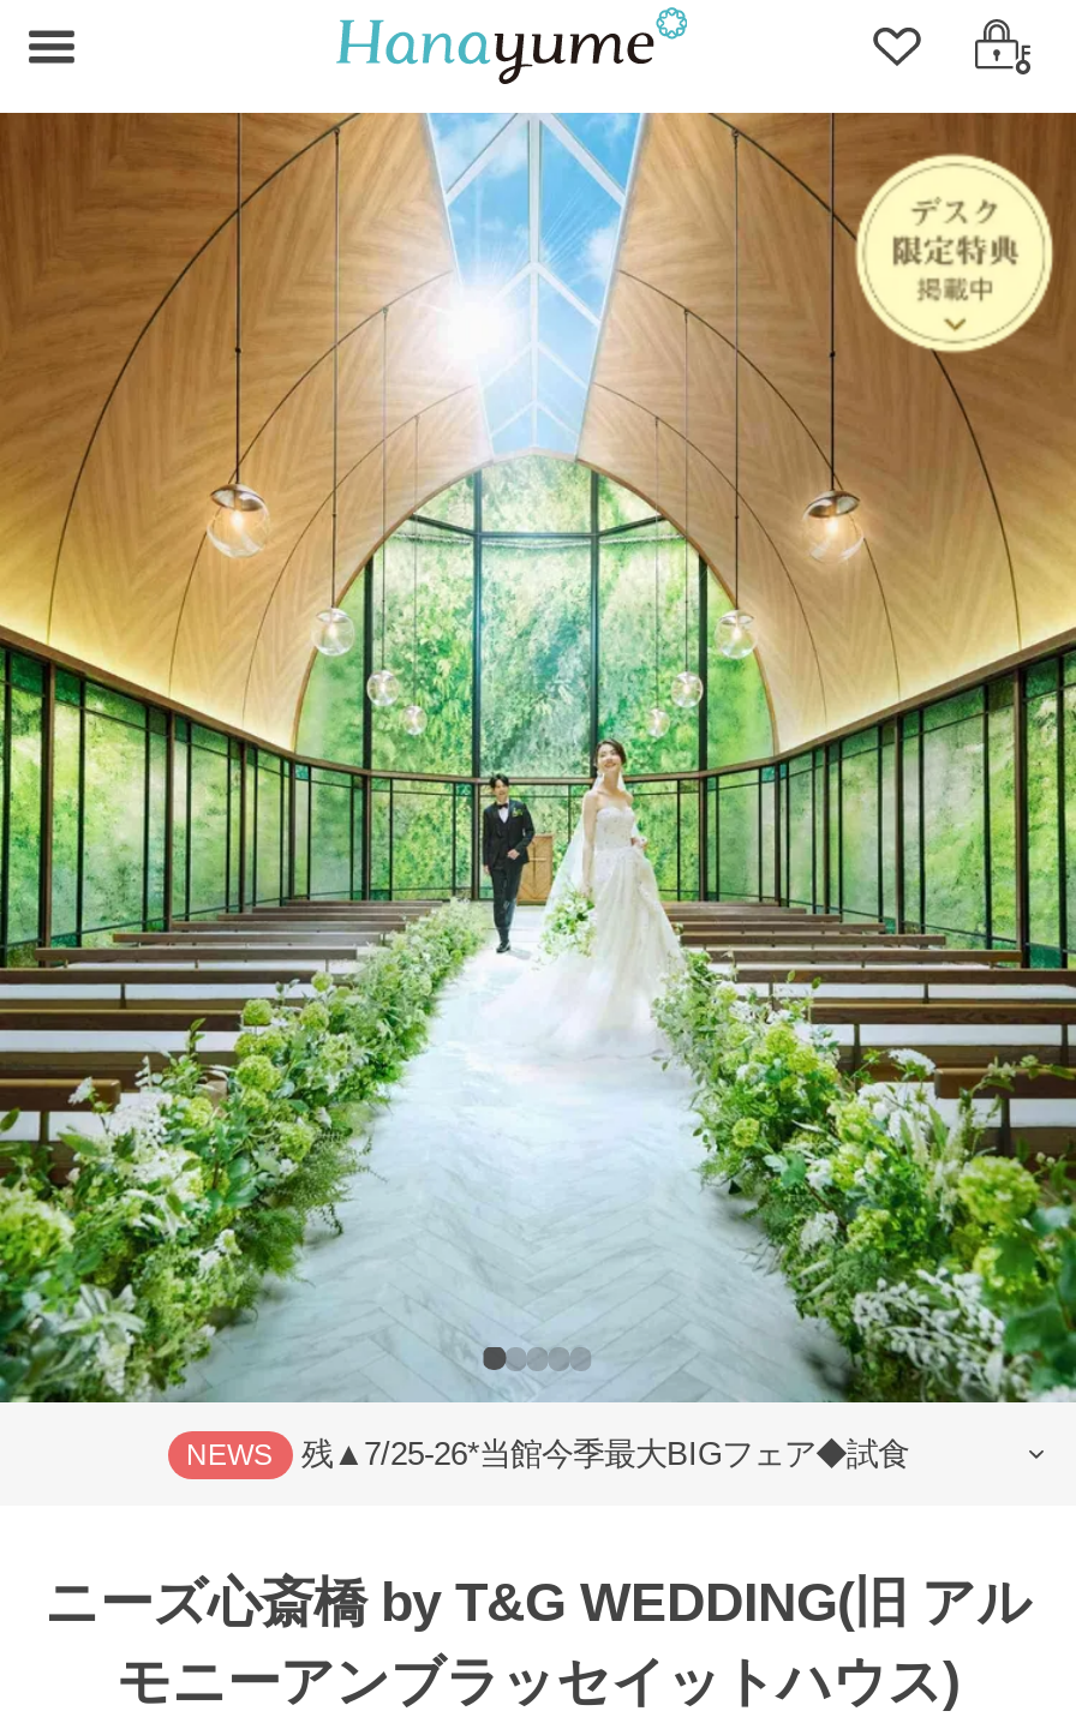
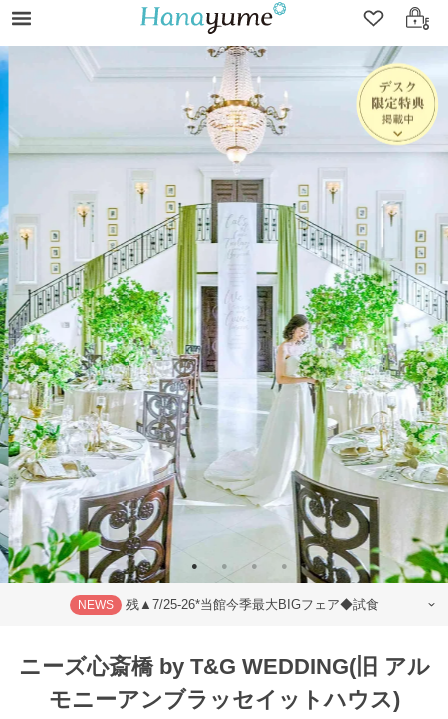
- [image]
+ [image]
